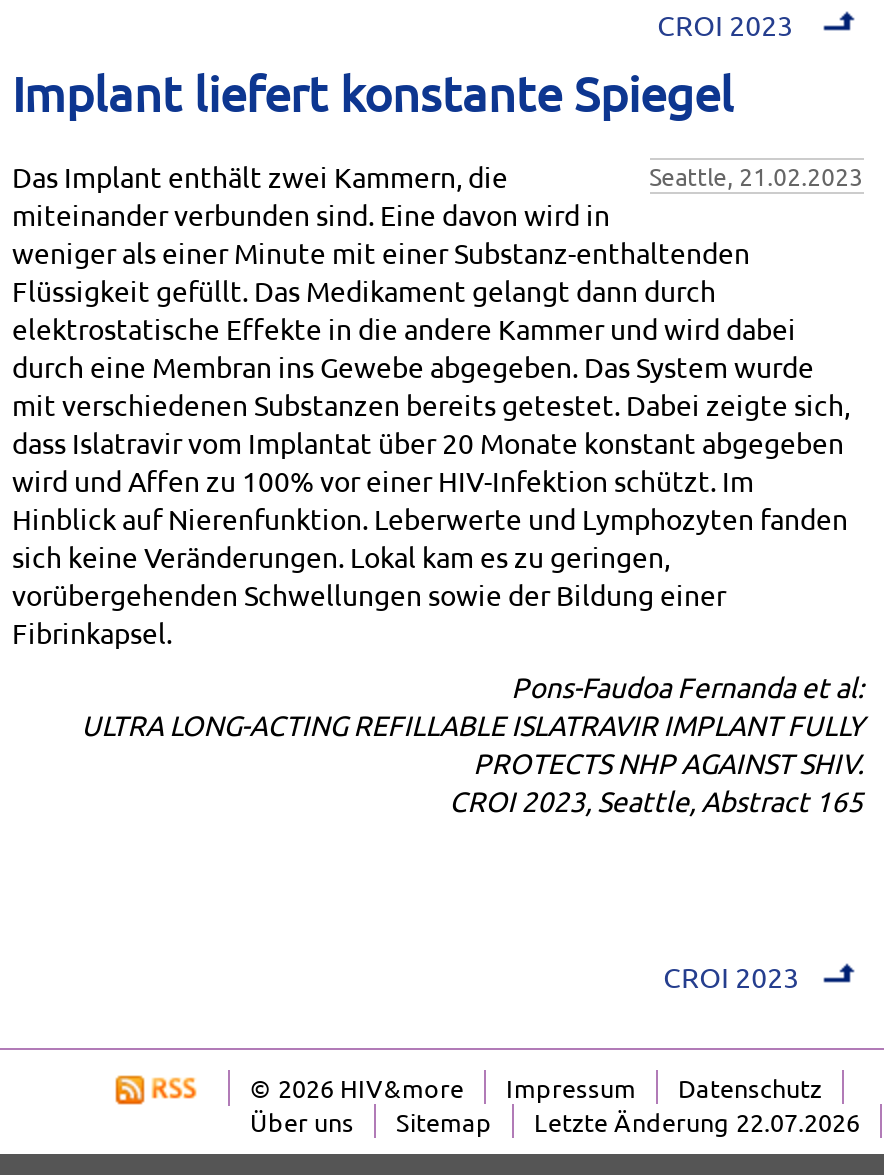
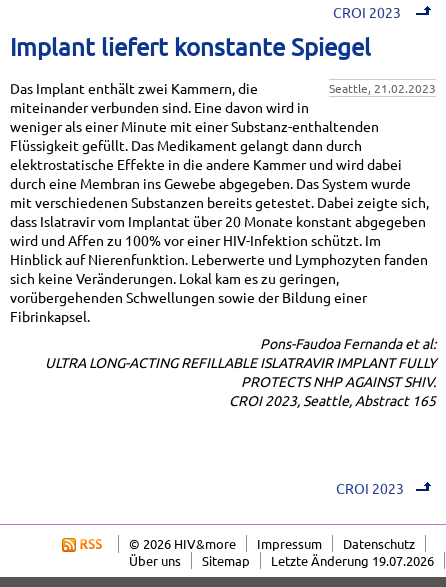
- Letzte Änderung 22.07.2026
+ Letzte Änderung 19.07.2026
